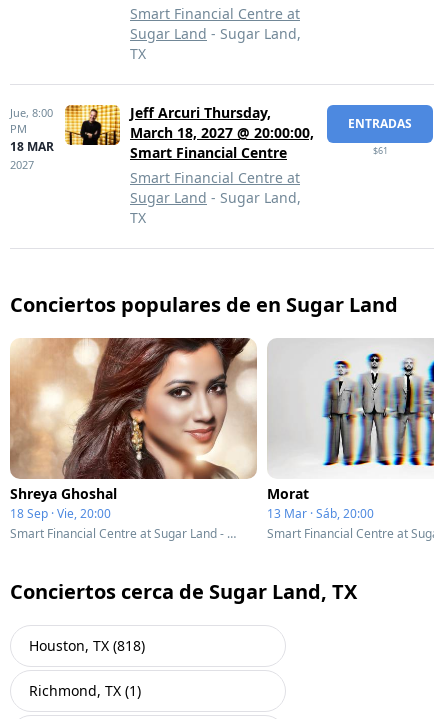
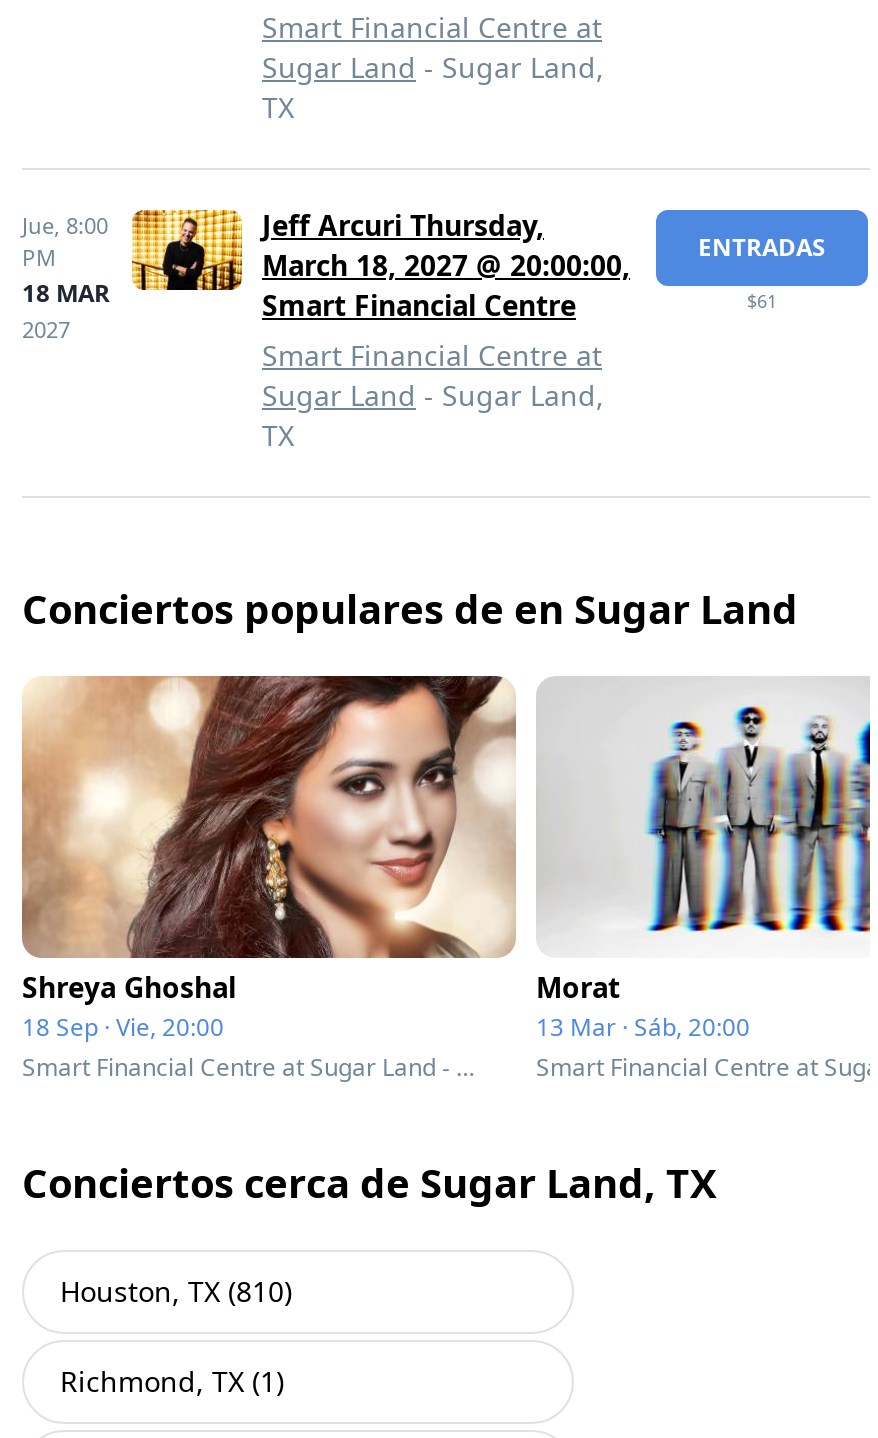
- Houston, TX (818)
+ Houston, TX (810)
